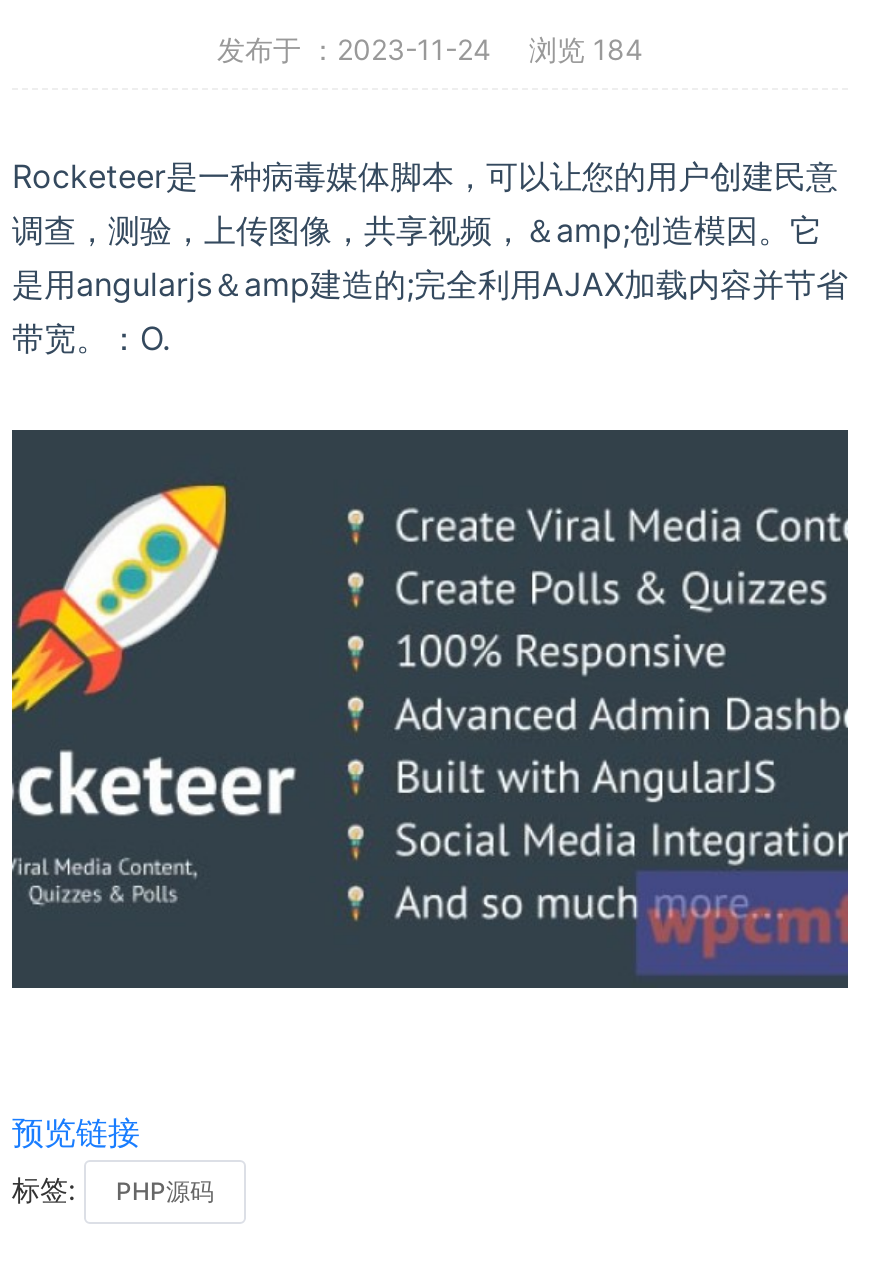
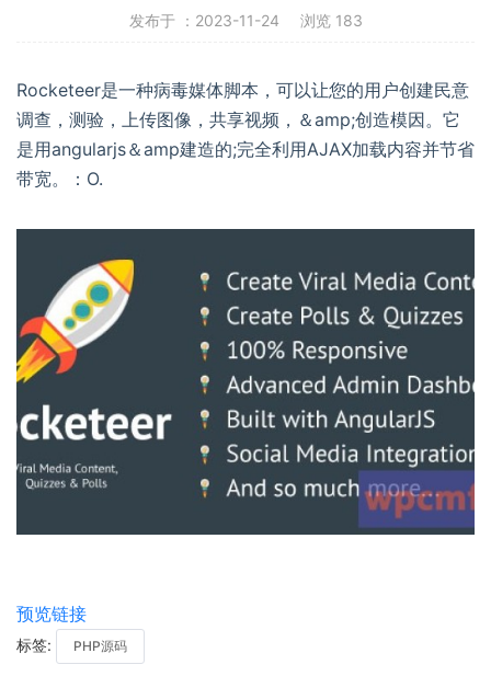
- 发布于 ：2023-11-24 浏览 184
+ 发布于 ：2023-11-24 浏览 183
